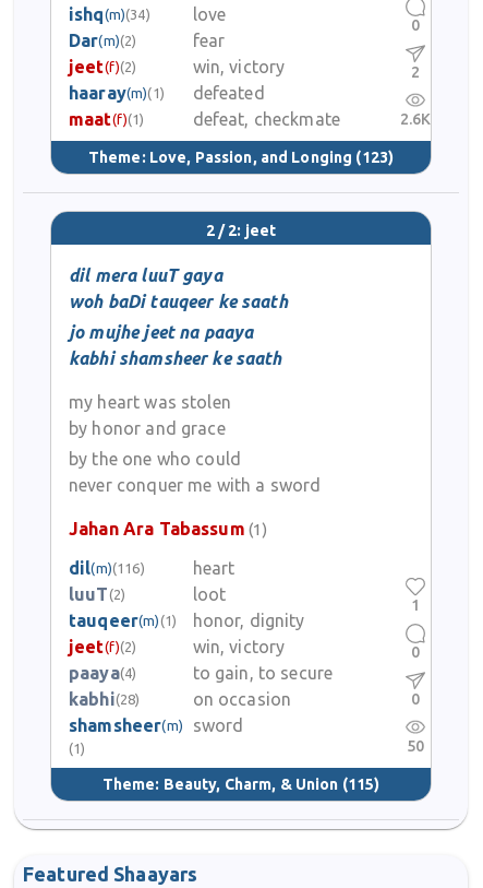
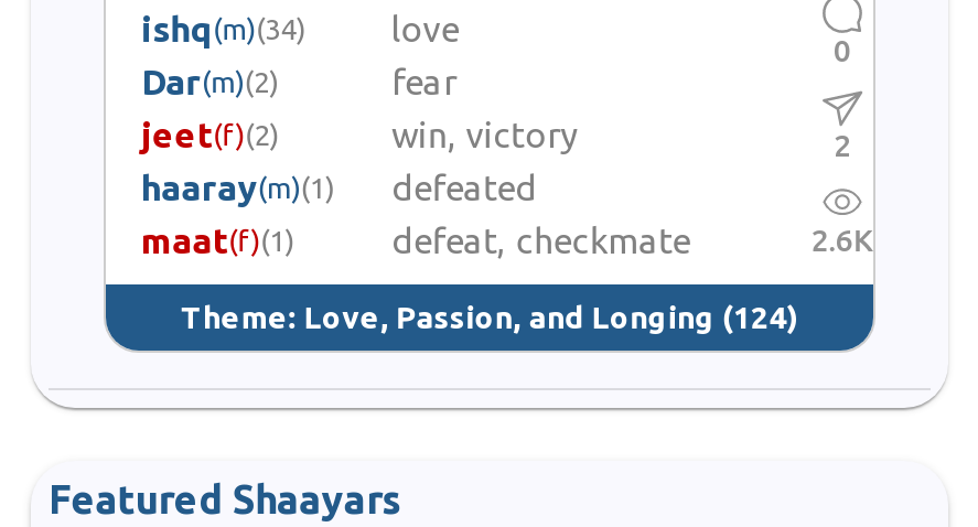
- Theme: Love, Passion, and Longing (123)
+ Theme: Love, Passion, and Longing (124)

- 2 / 2: jeet
- dil mera luuT gaya
- woh baDi tauqeer ke saath
- jo mujhe jeet na paaya
- kabhi shamsheer ke saath
- my heart was stolen
- by honor and grace
- by the one who could
- never conquer me with a sword
- Jahan Ara Tabassum (1)
- dil(m)(116)
- heart
- luuT(2)
- loot
- tauqeer(m)(1)
- honor, dignity
- jeet(f)(2)
- win, victory
- paaya(4)
- to gain, to secure
- kabhi(28)
- on occasion
- shamsheer(m)
- (1)

- 1
- 0
- 0
- 50

- sword
- Theme: Beauty, Charm, & Union (115)
